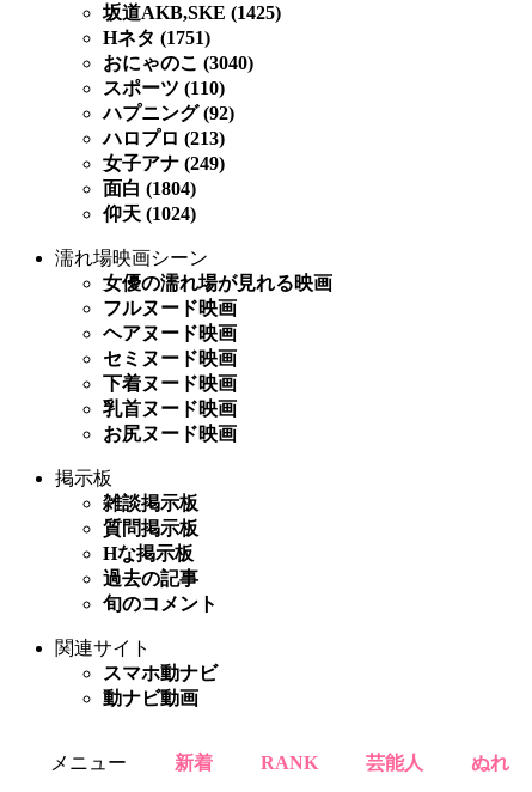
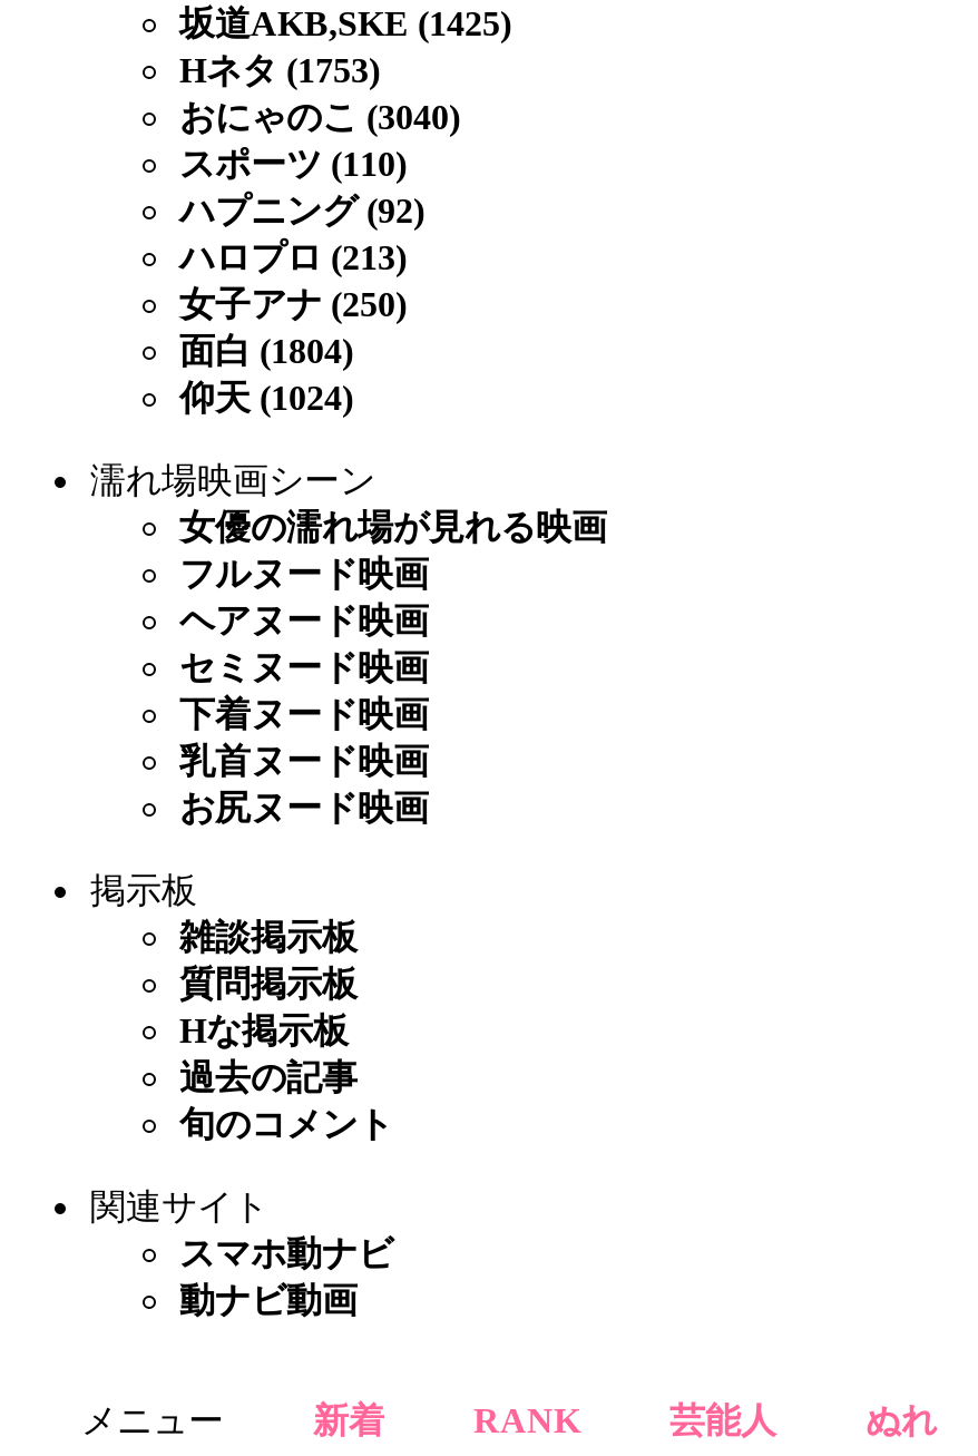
- Hネタ (1751)
+ Hネタ (1753)

- 女子アナ (249)
+ 女子アナ (250)
